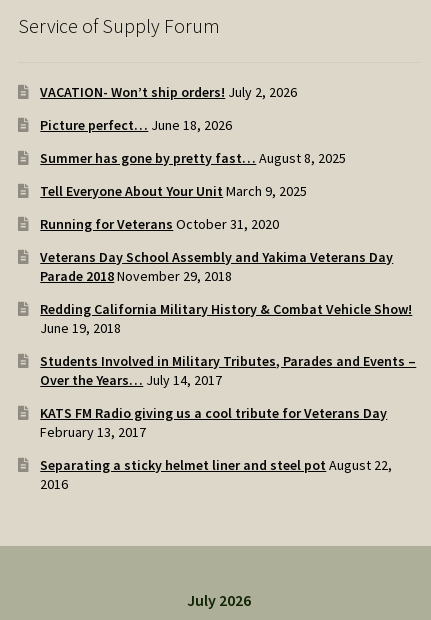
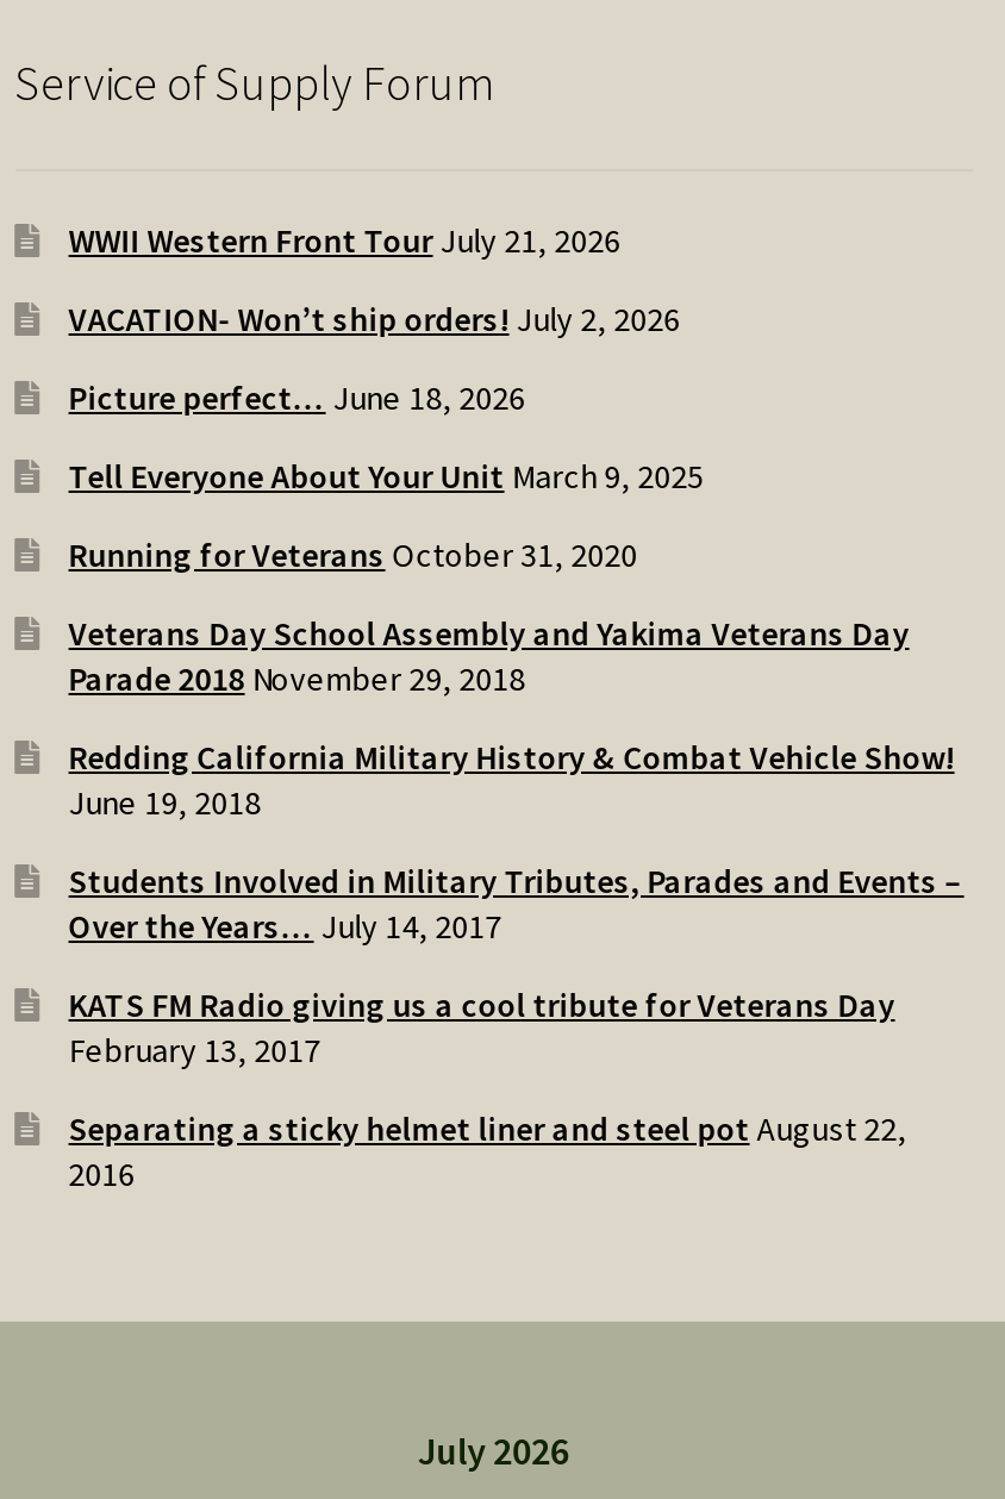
+ WWII Western Front Tour July 21, 2026

moved down: VACATION- Won’t ship orders! July 2, 2026 | Picture perfect… June 18, 2026

- Summer has gone by pretty fast… August 8, 2025
